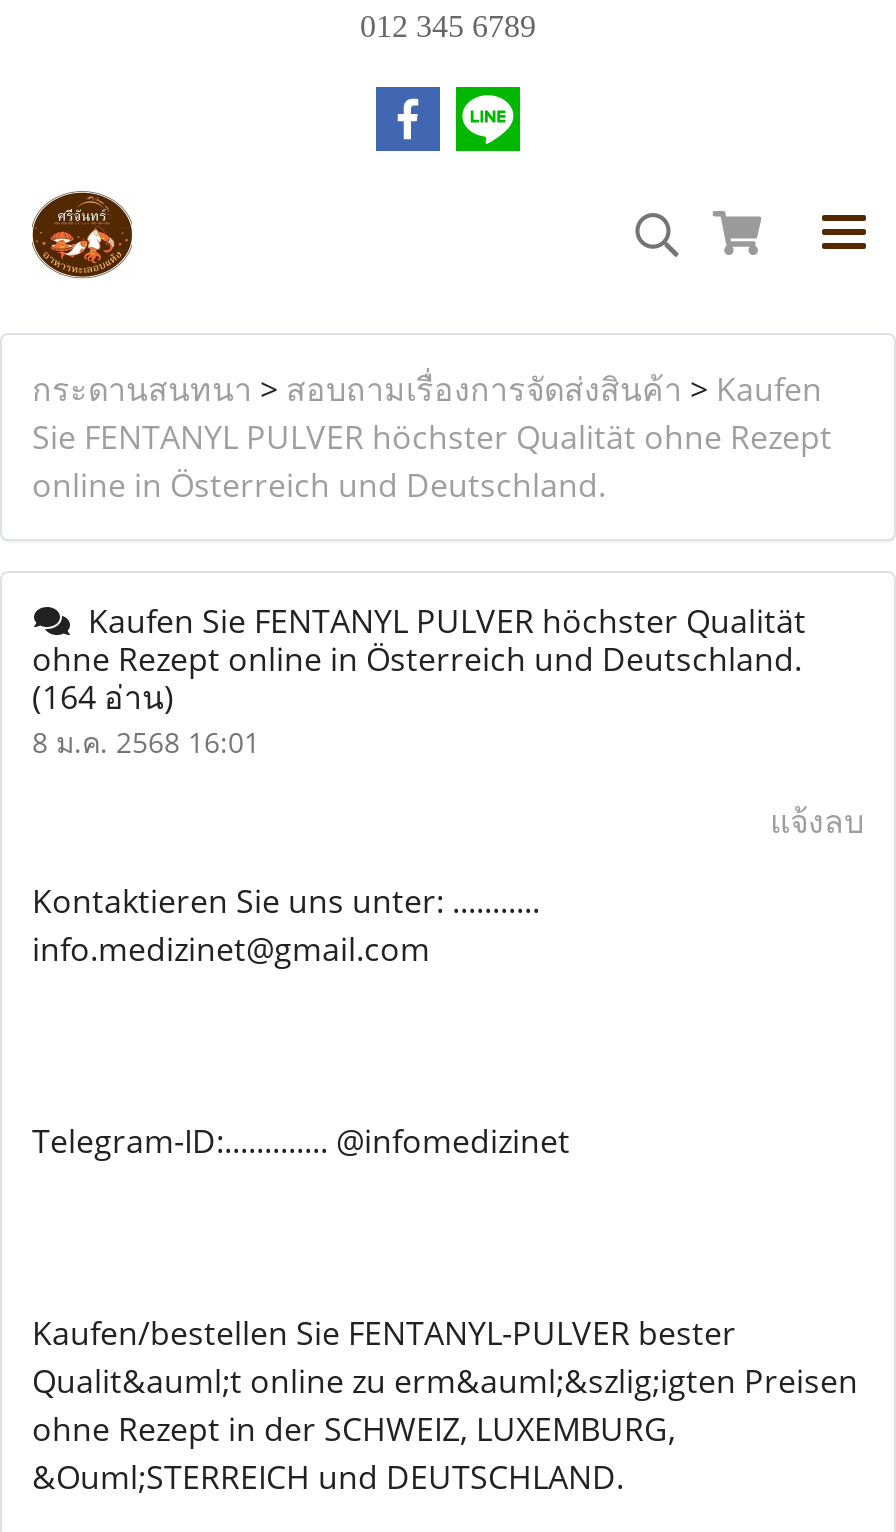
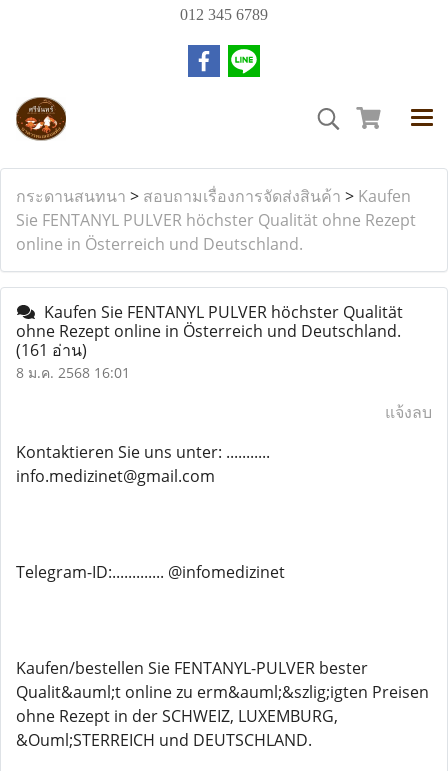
- (164 อ่าน)
+ (161 อ่าน)
